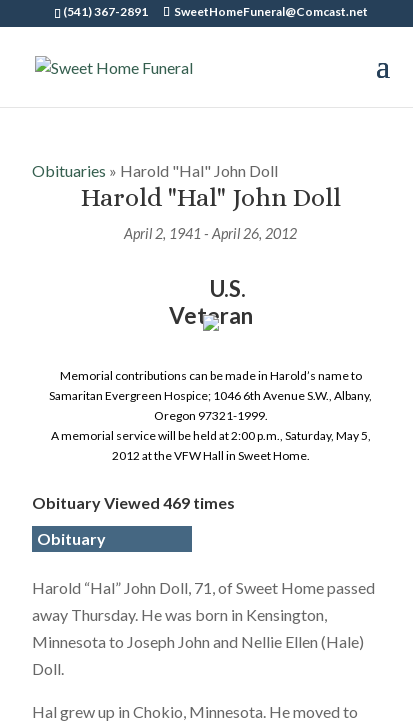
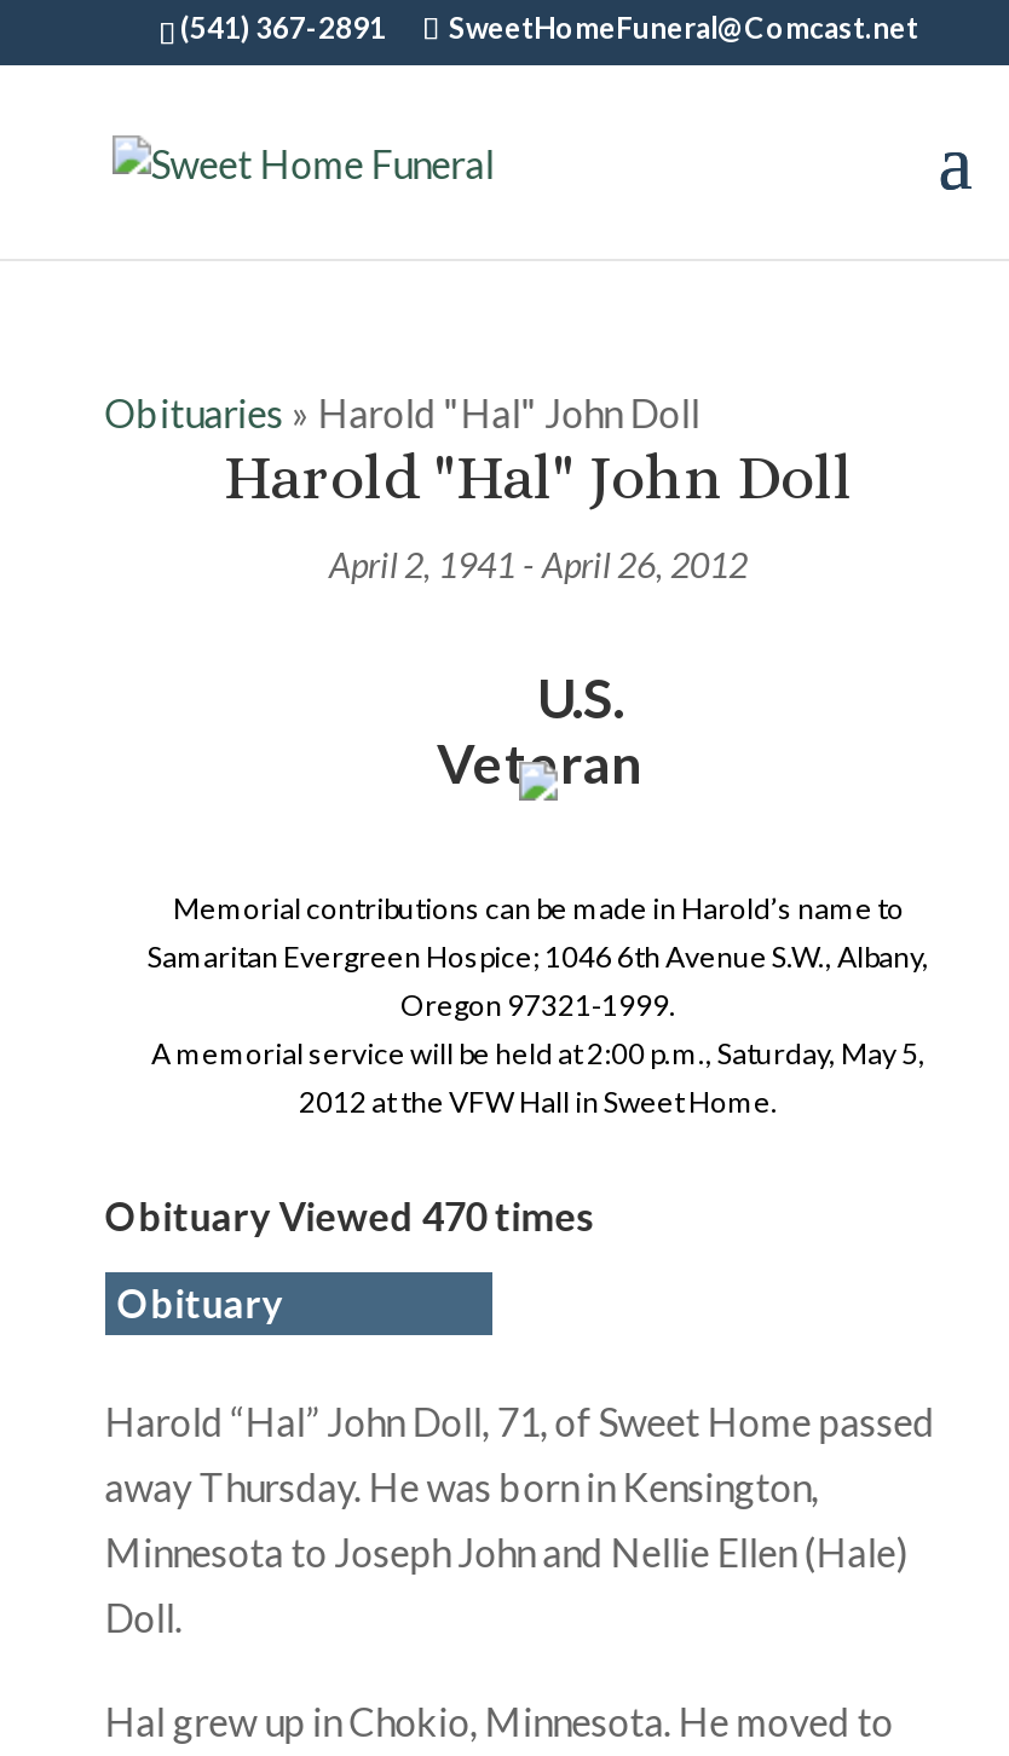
- Obituary Viewed 469 times
+ Obituary Viewed 470 times
